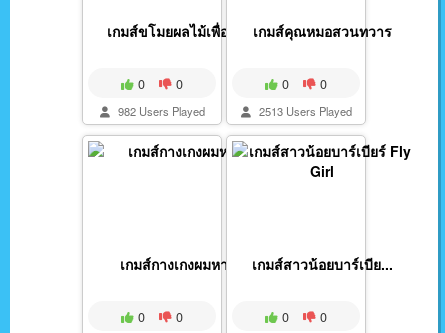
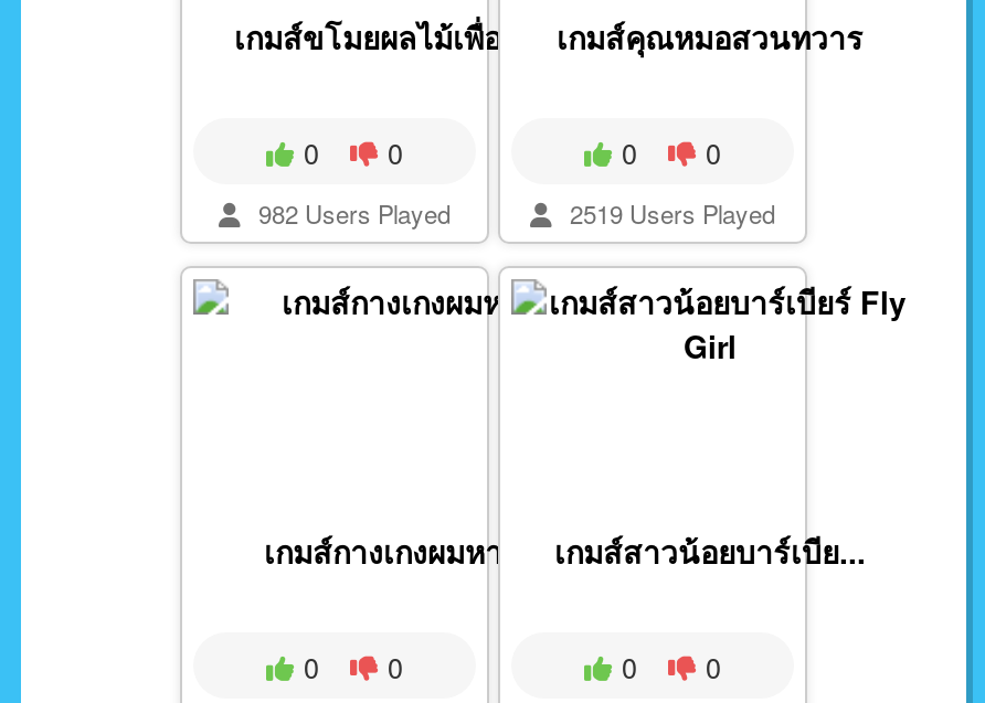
- 2513 Users Played
+ 2519 Users Played
